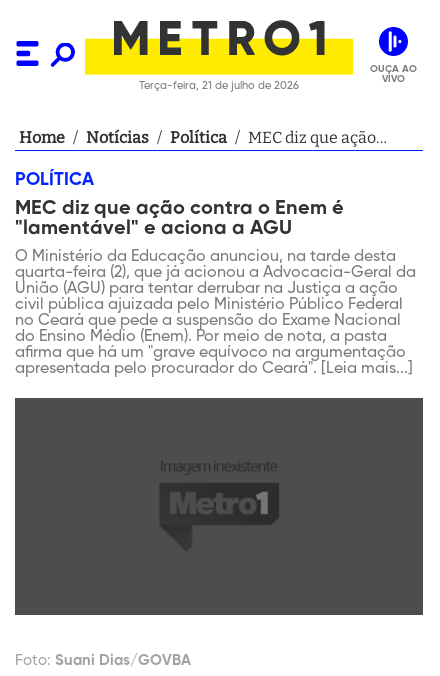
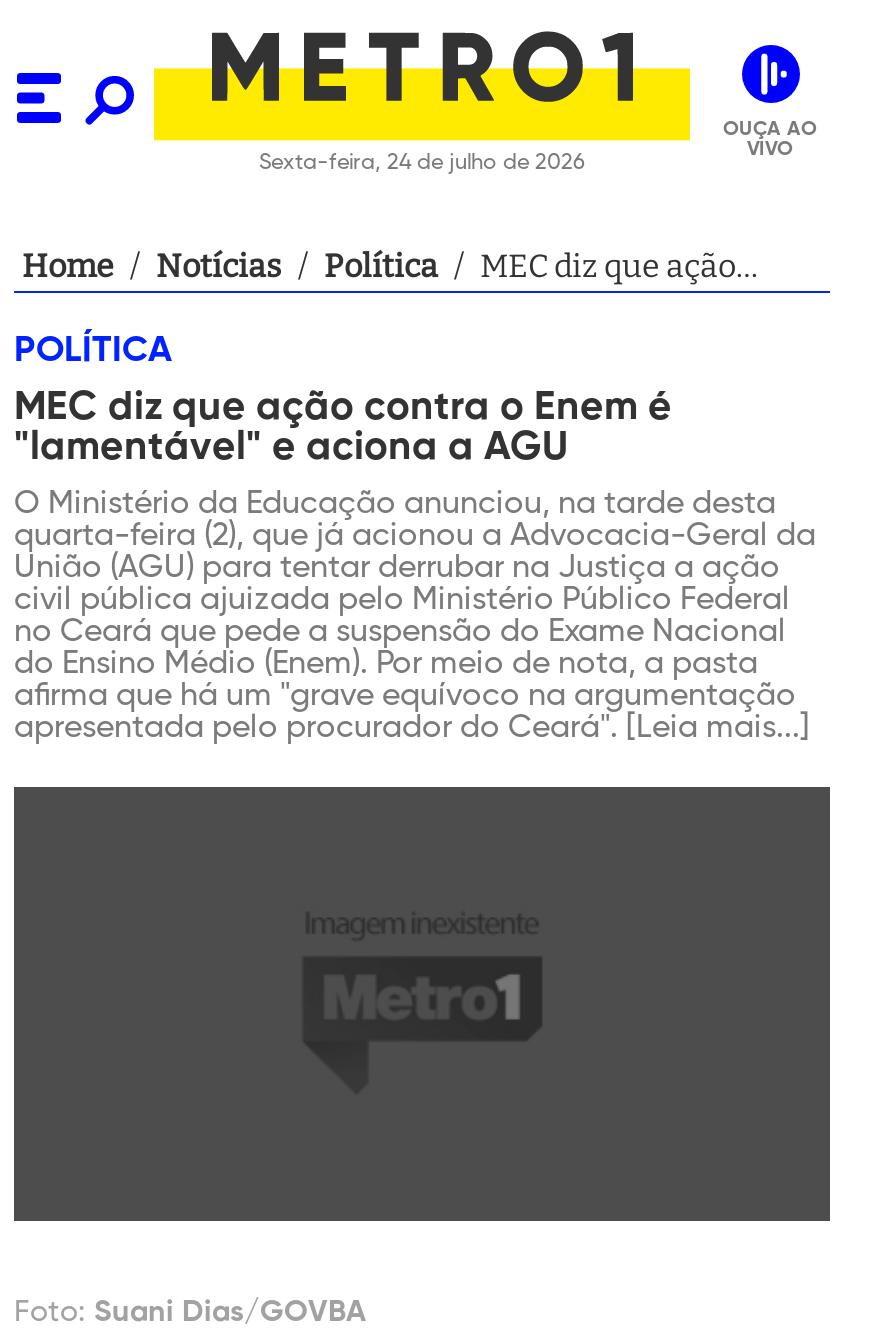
- Terça-feira, 21 de julho de 2026
+ Sexta-feira, 24 de julho de 2026
